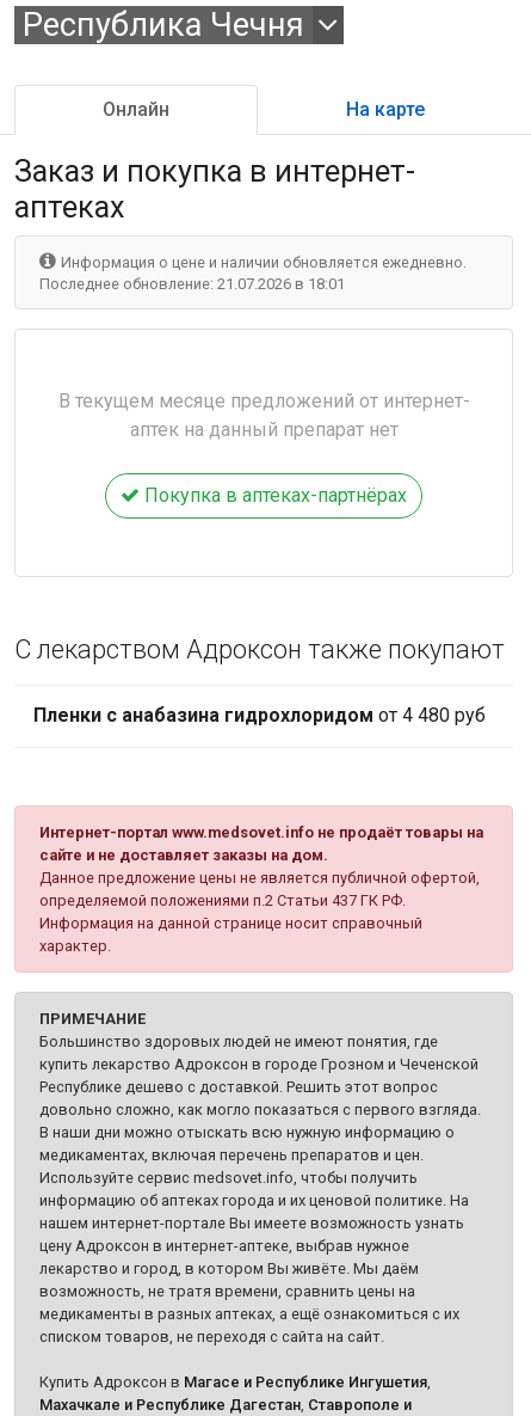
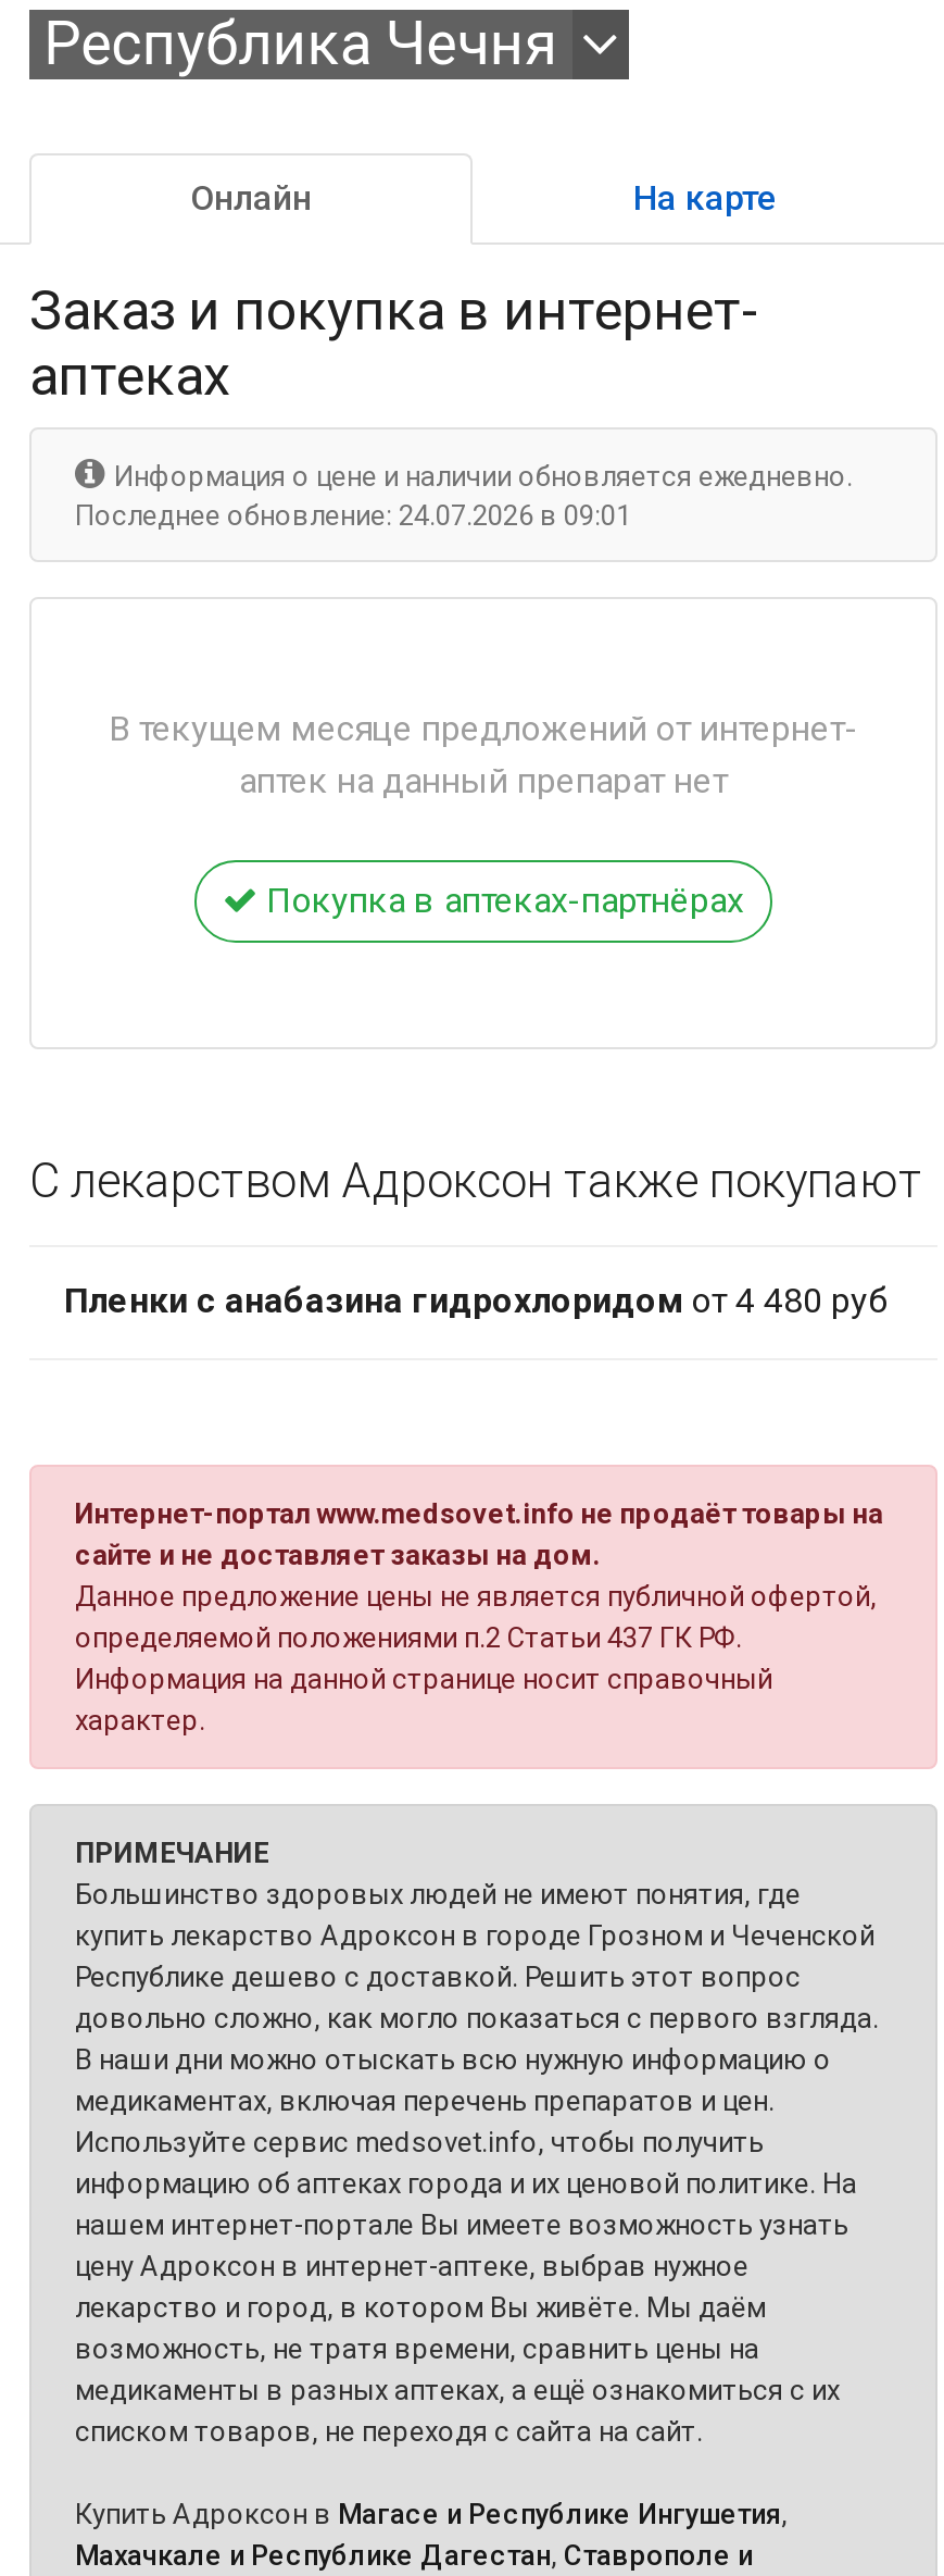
- Последнее обновление: 21.07.2026 в 18:01
+ Последнее обновление: 24.07.2026 в 09:01
